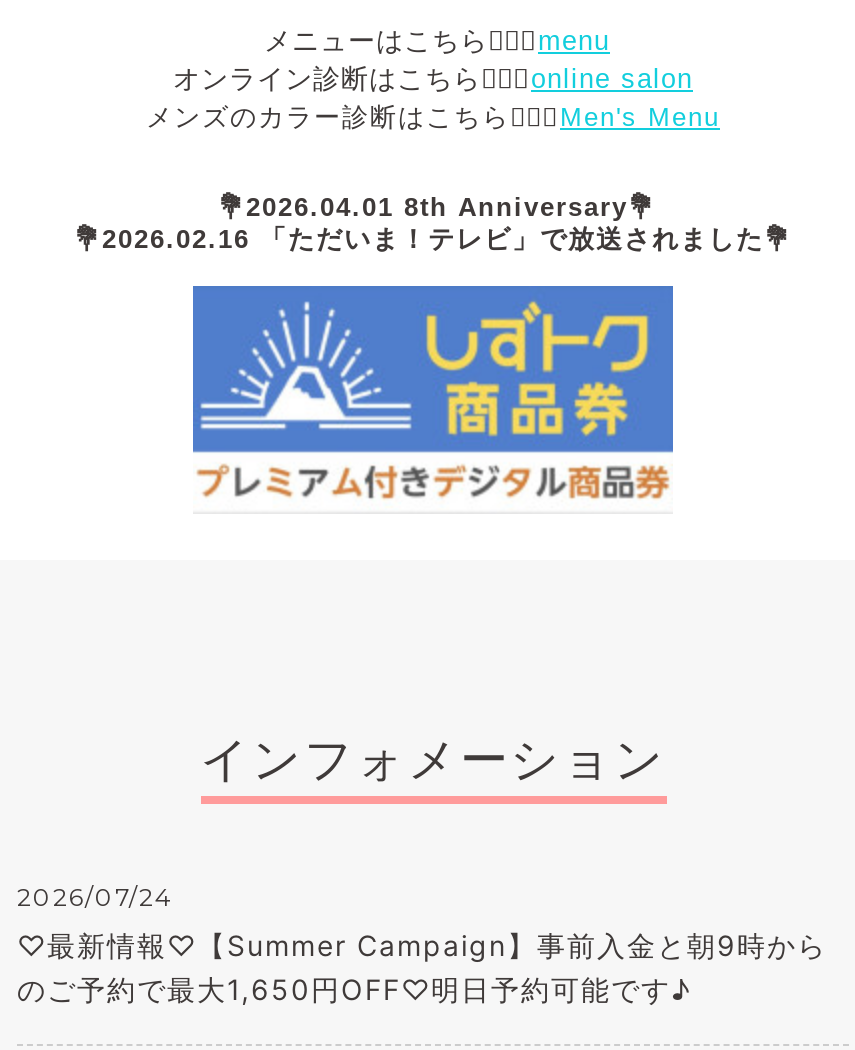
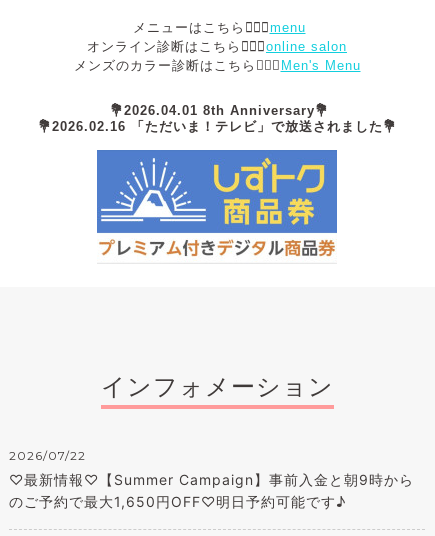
- 2026/07/24
+ 2026/07/22
